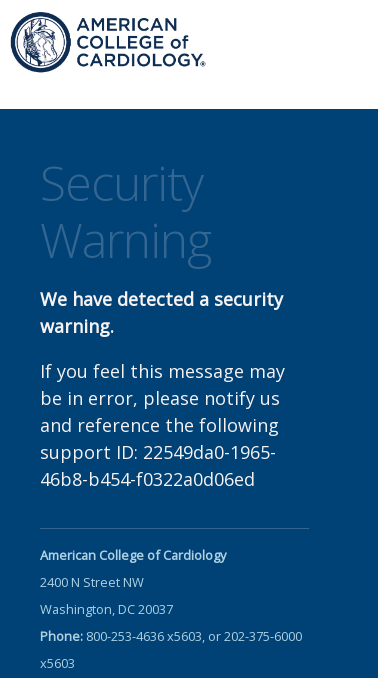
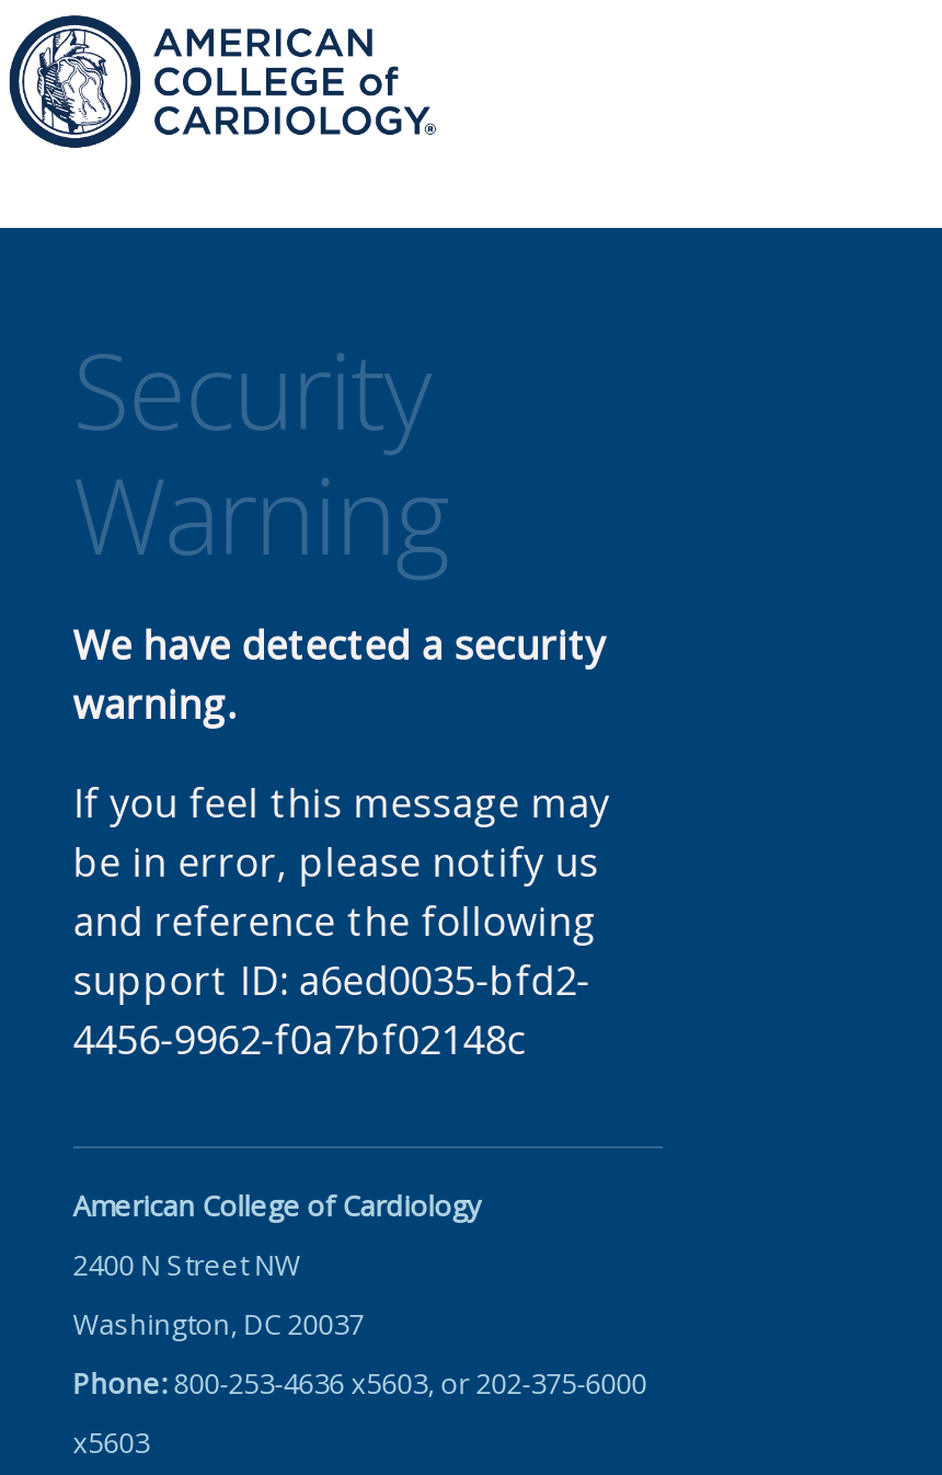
- support ID: 22549da0-1965-
- 46b8-b454-f0322a0d06ed
+ support ID: a6ed0035-bfd2-
+ 4456-9962-f0a7bf02148c
